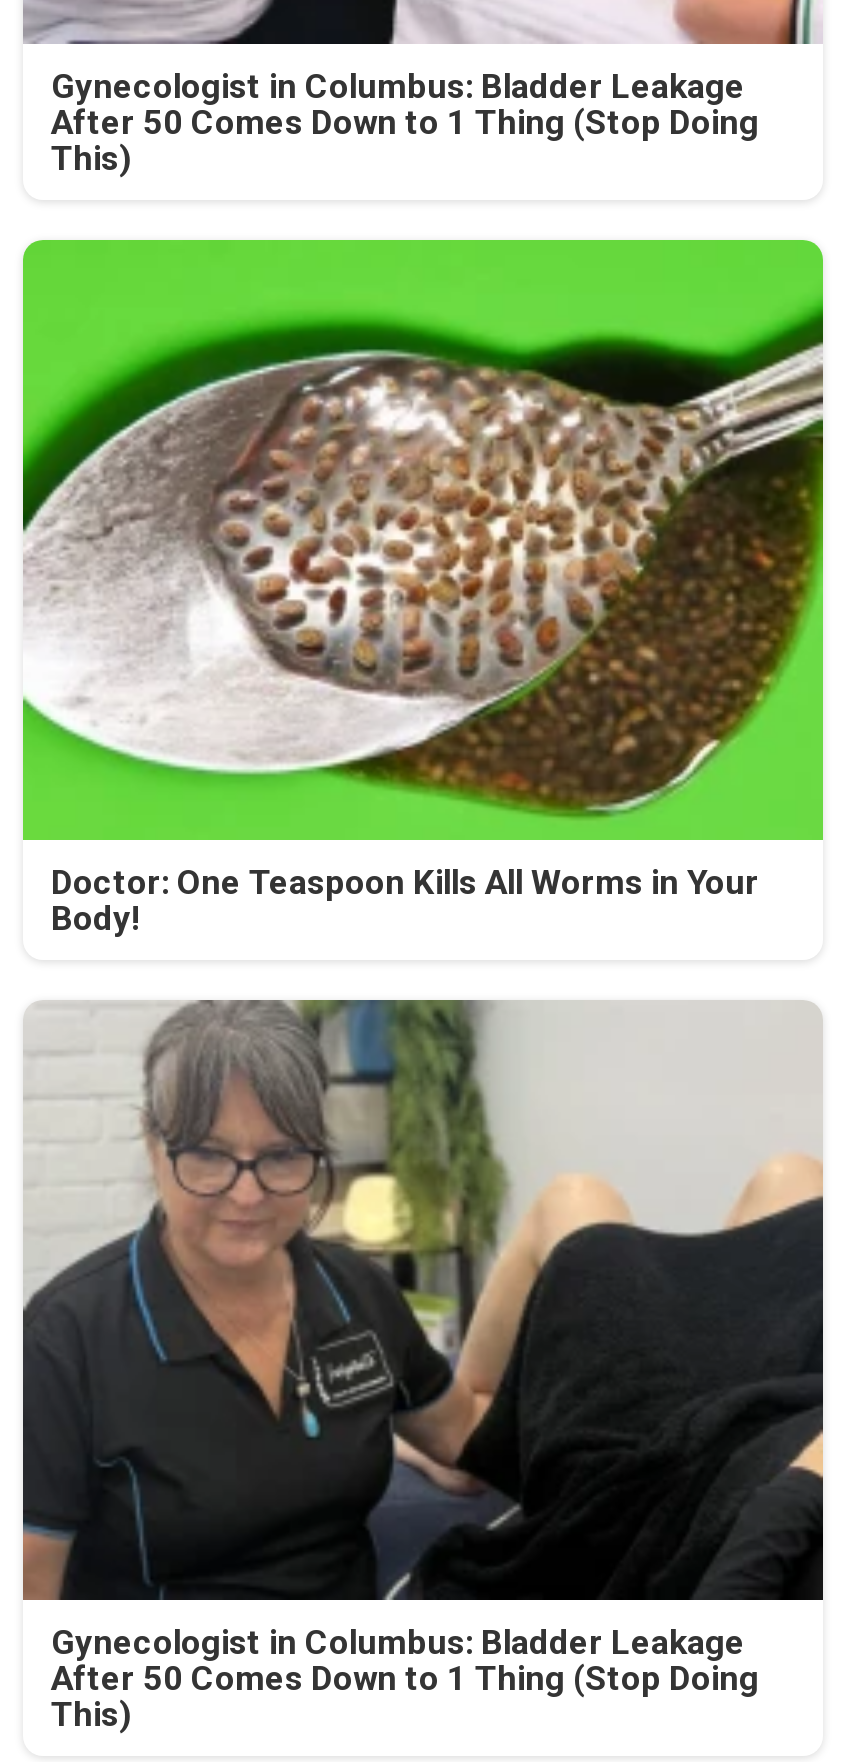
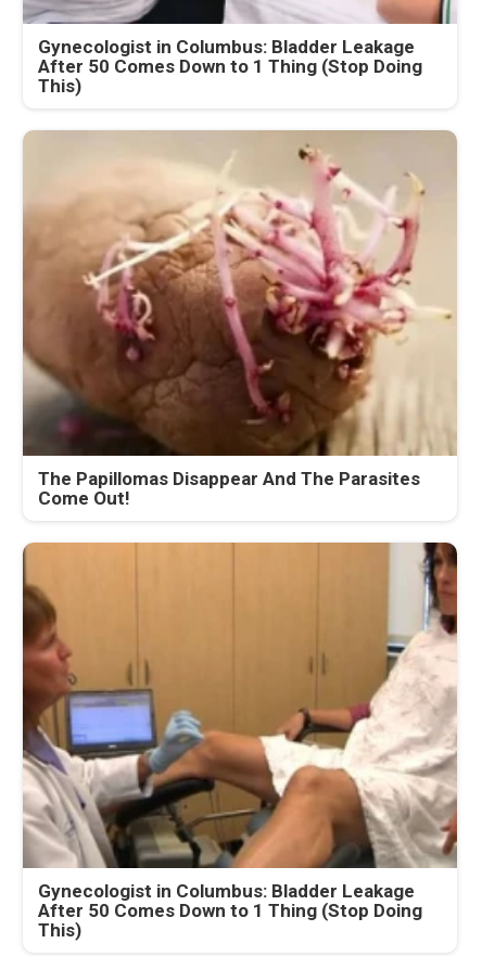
- [image]
- Doctor: One Teaspoon Kills All Worms in Your
- Body!
+ [image]
+ The Papillomas Disappear And The Parasites
+ Come Out!

- [image]
+ [image]
